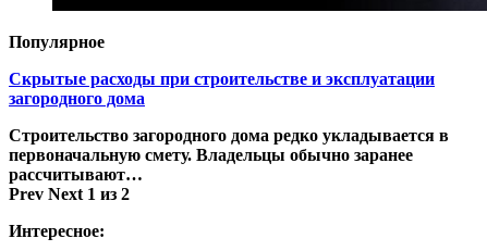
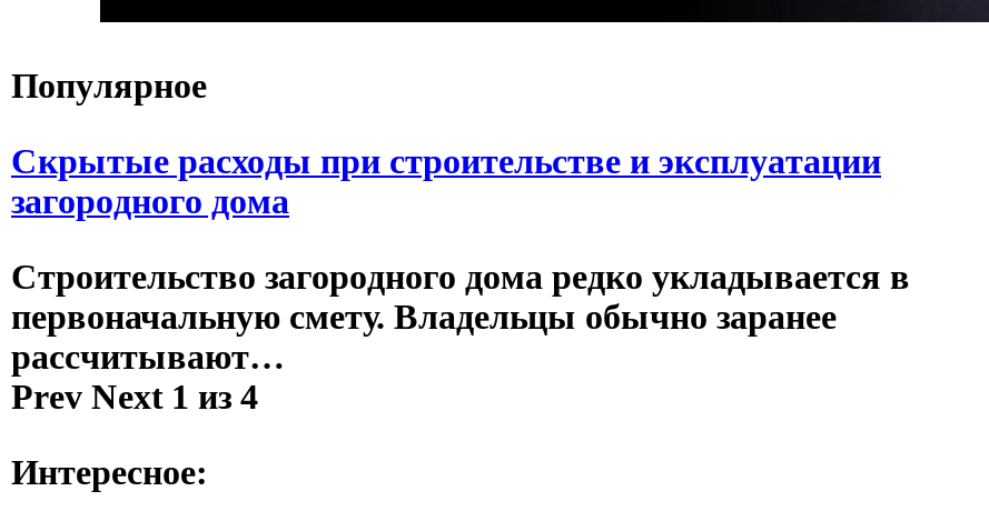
- Prev Next 1 из 2
+ Prev Next 1 из 4
